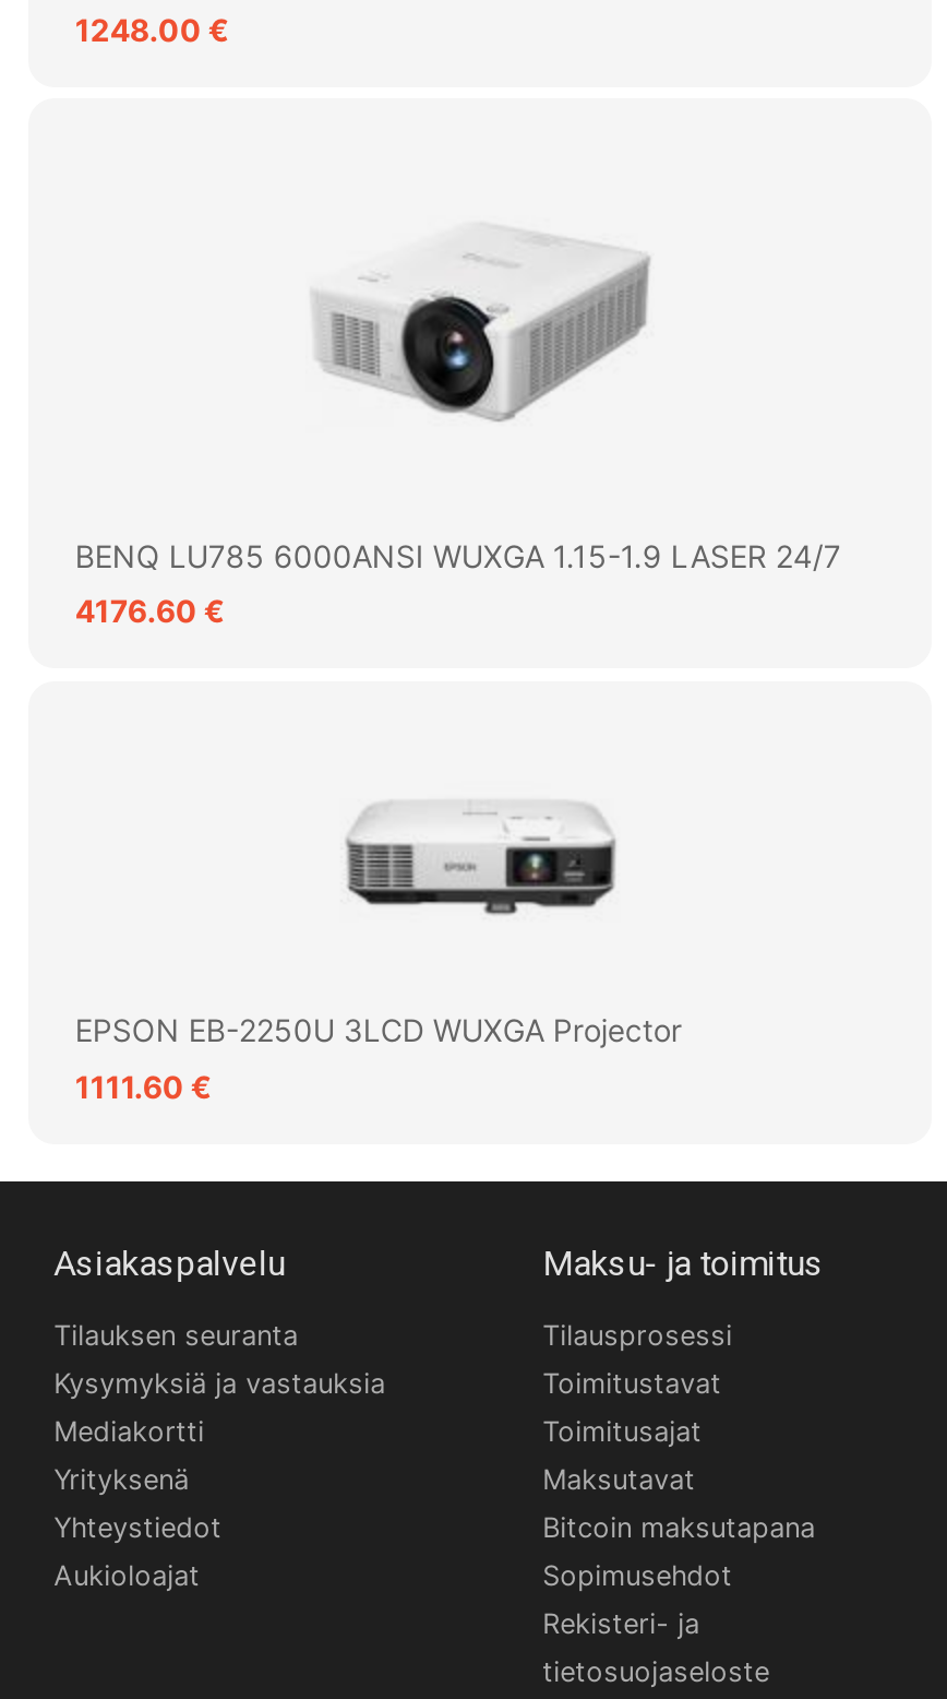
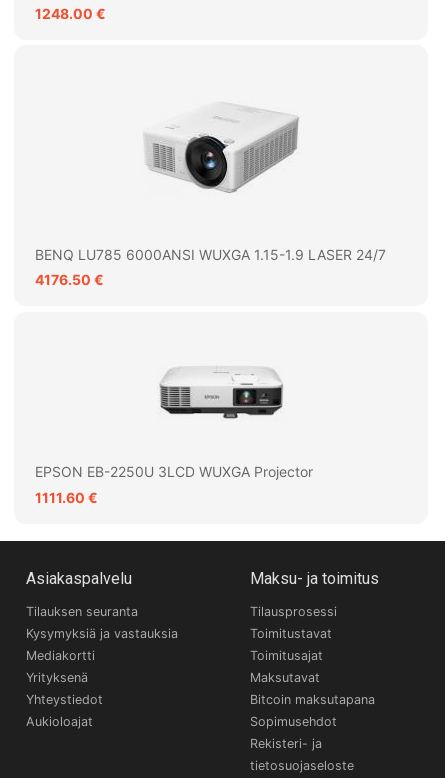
- 4176.60 €
+ 4176.50 €
